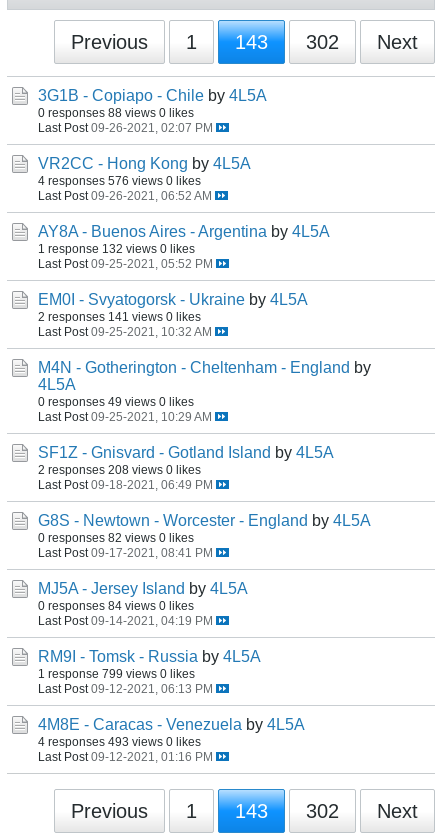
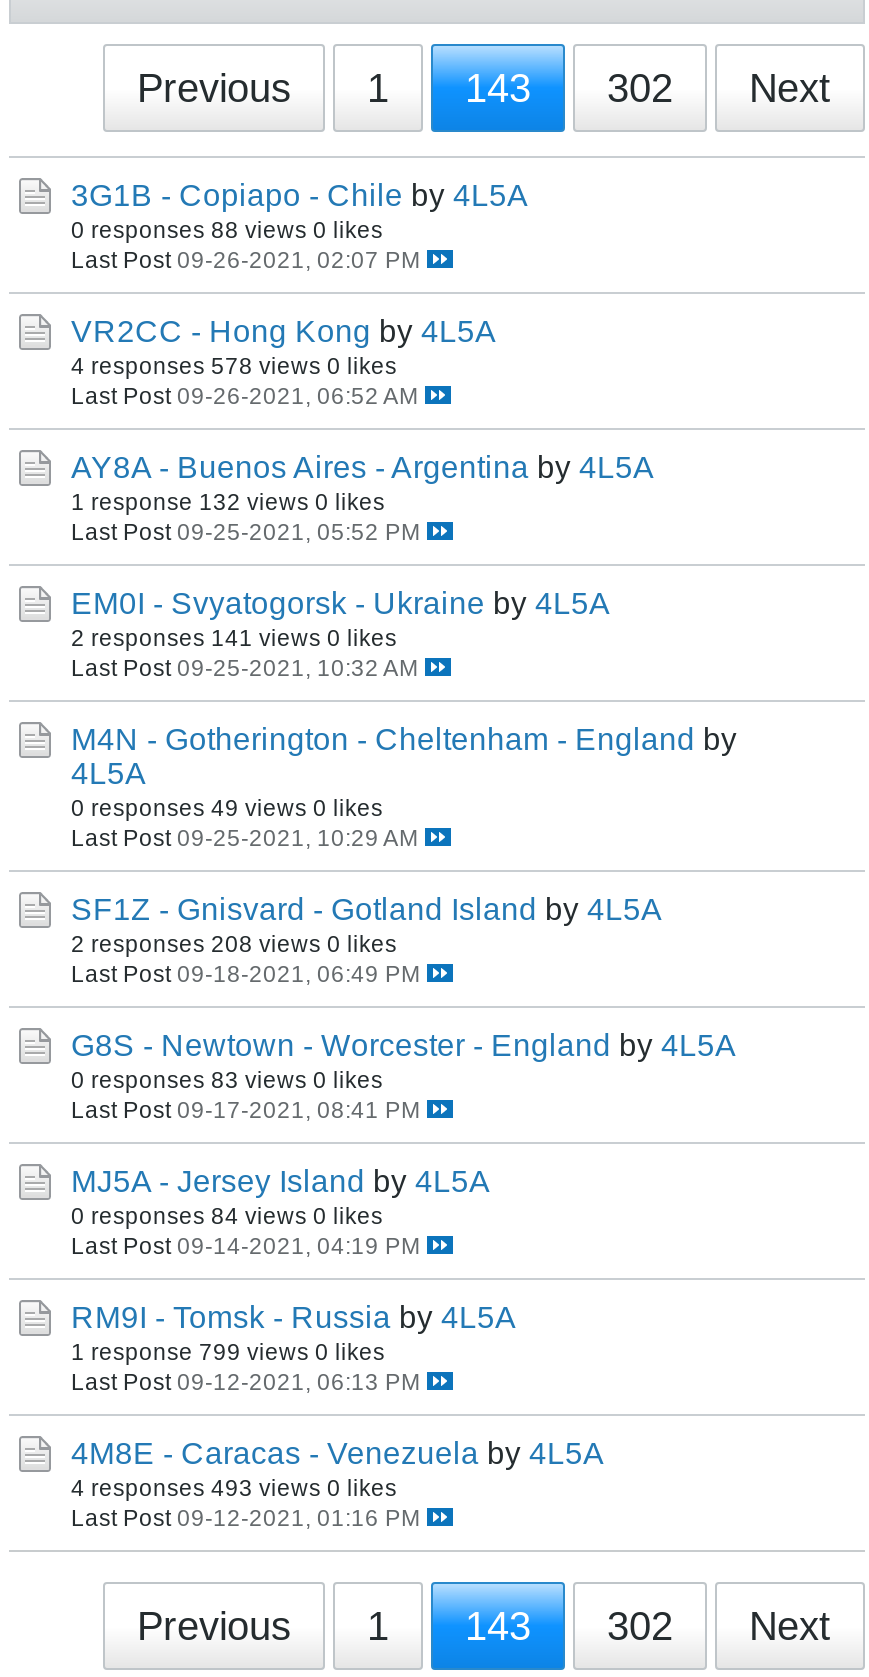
- 4 responses 576 views 0 likes
+ 4 responses 578 views 0 likes

- 0 responses 82 views 0 likes
+ 0 responses 83 views 0 likes
